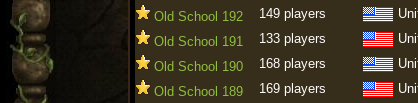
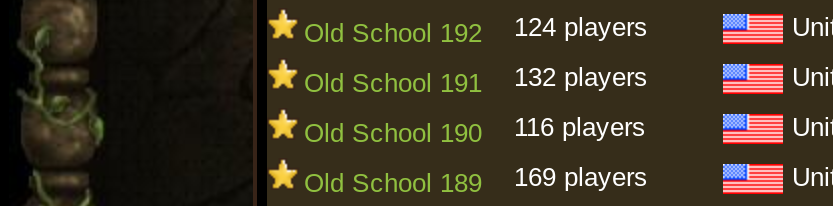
- Old School 192 149 players
+ Old School 192 124 players

- Old School 191 133 players
+ Old School 191 132 players

- Old School 190 168 players
+ Old School 190 116 players
